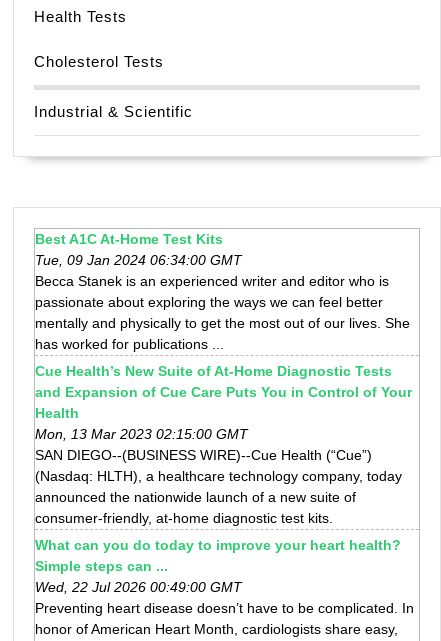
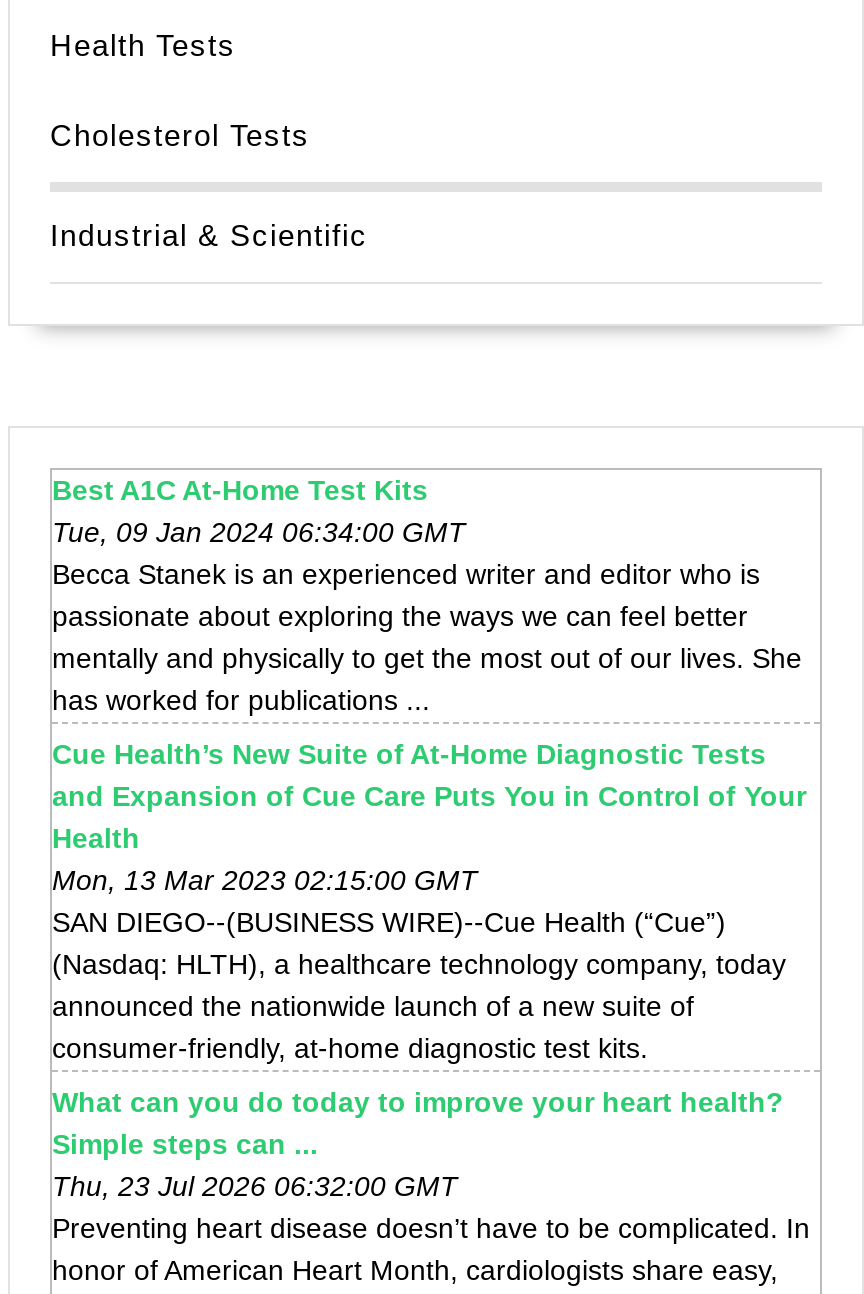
- Wed, 22 Jul 2026 00:49:00 GMT
+ Thu, 23 Jul 2026 06:32:00 GMT
